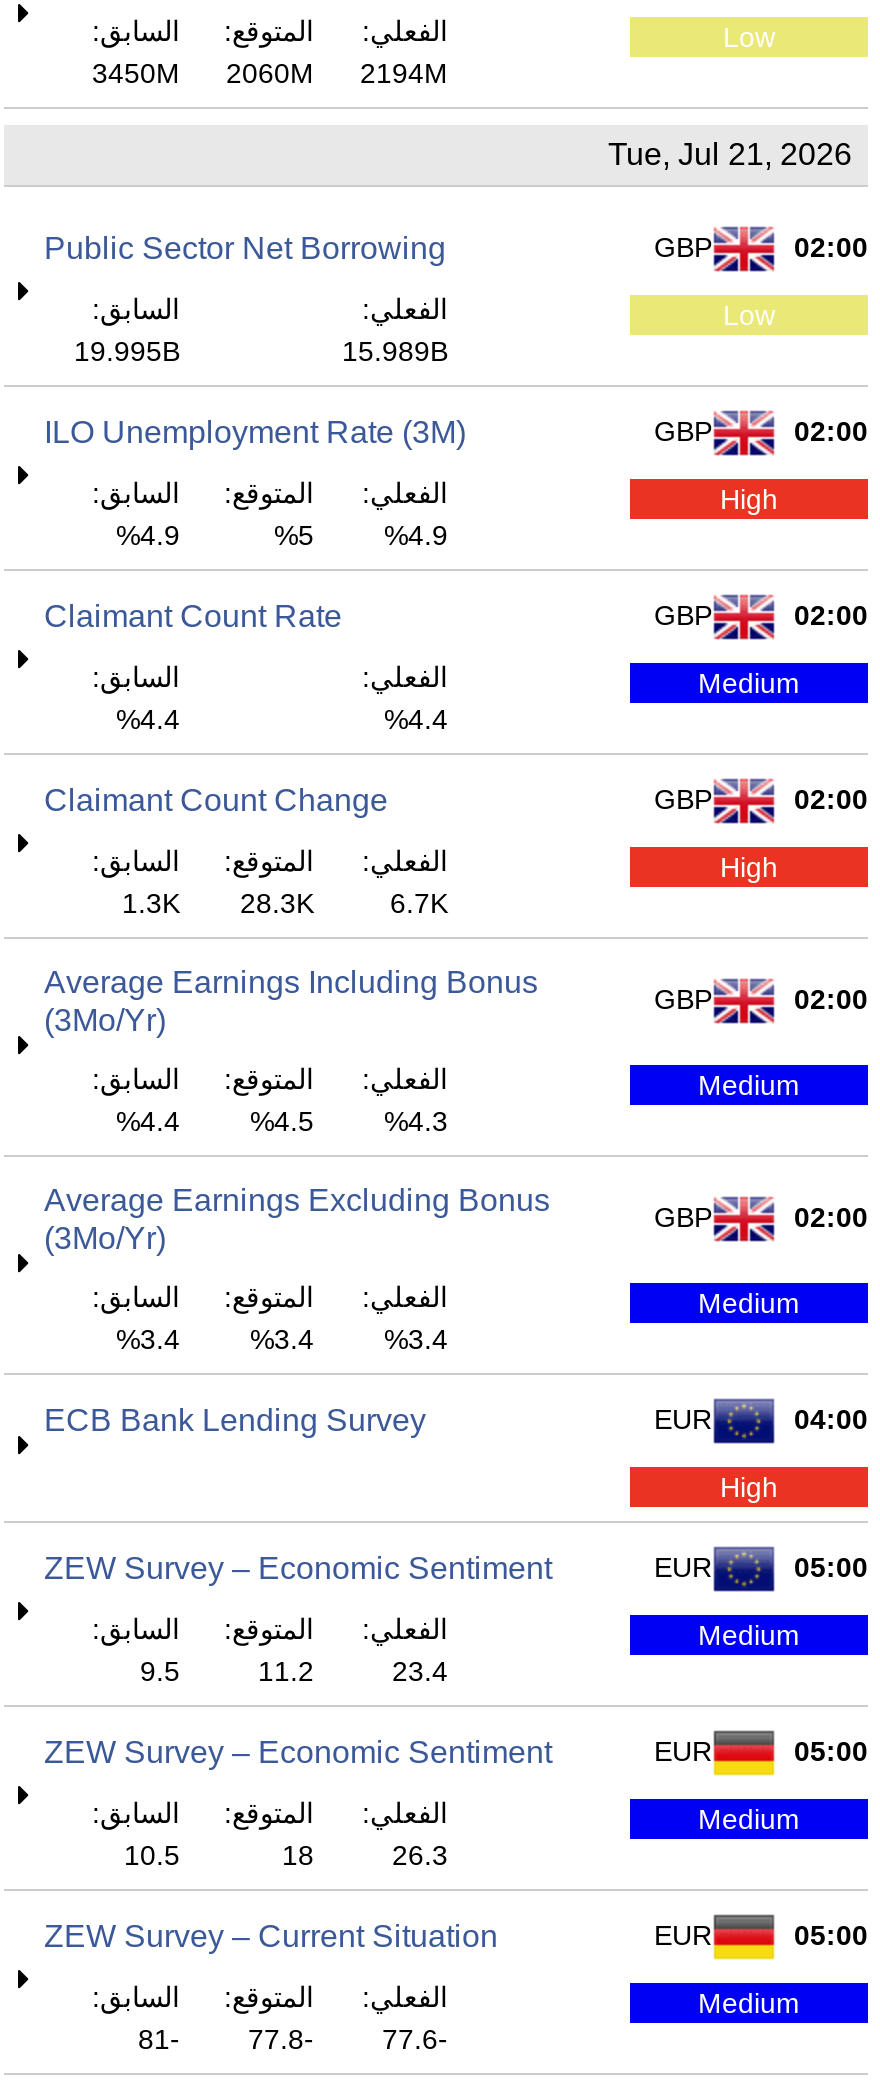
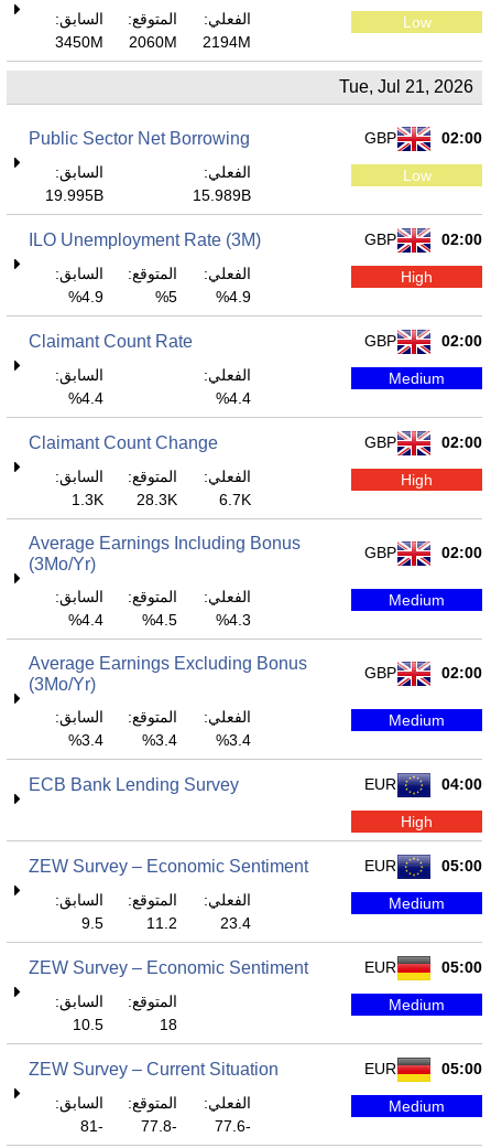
- الفعلي:
- 26.3
